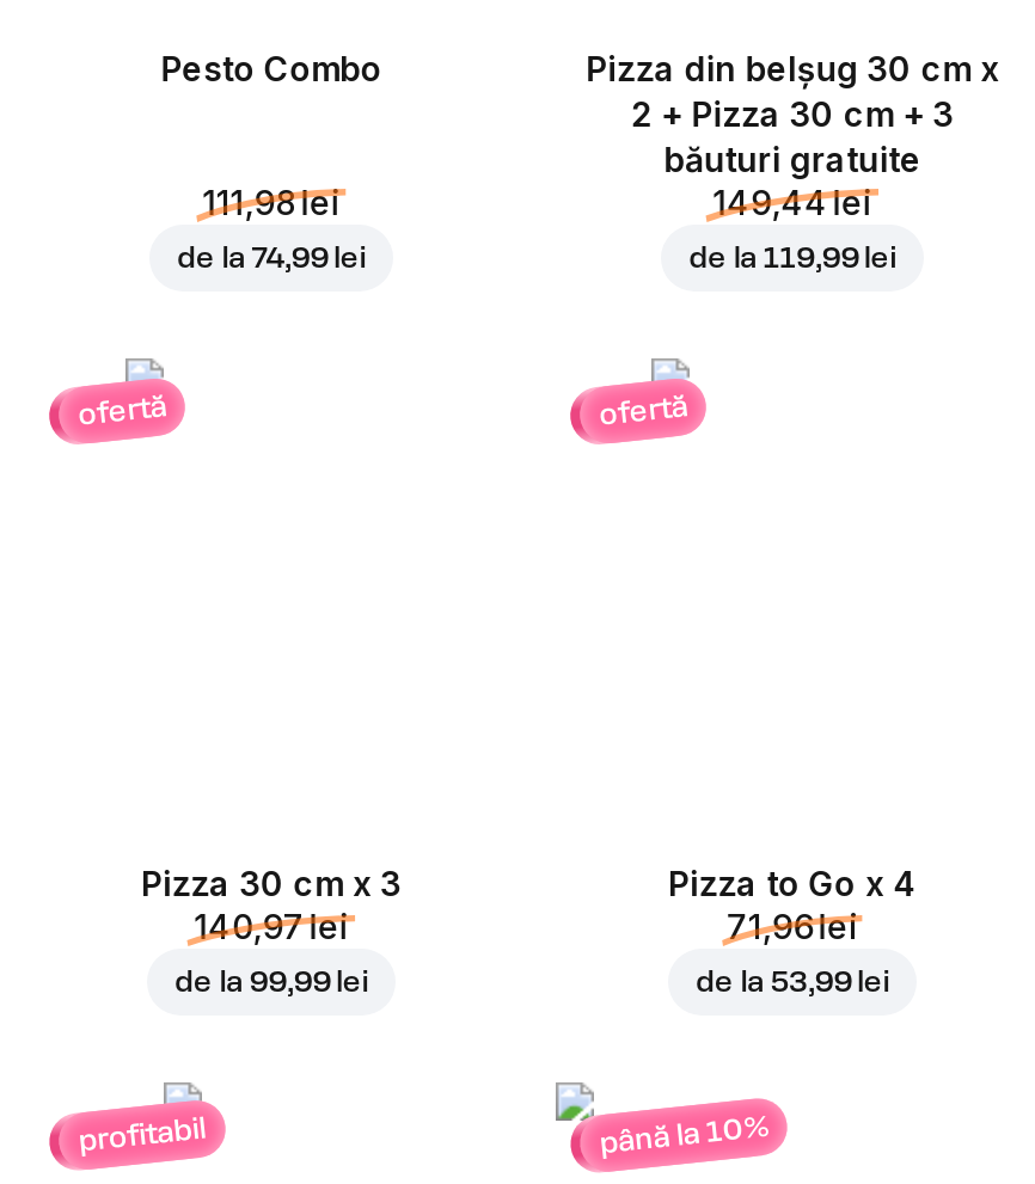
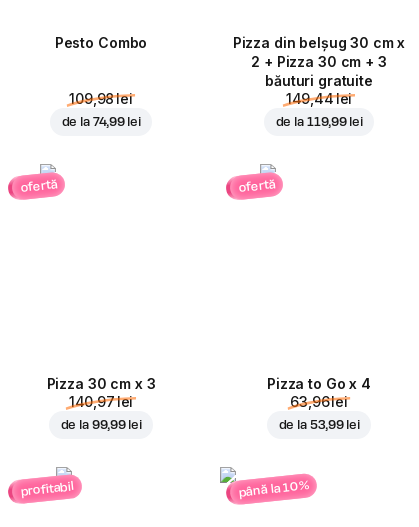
- 111,98 lei
+ 109,98 lei

- 71,96 lei
+ 63,96 lei
